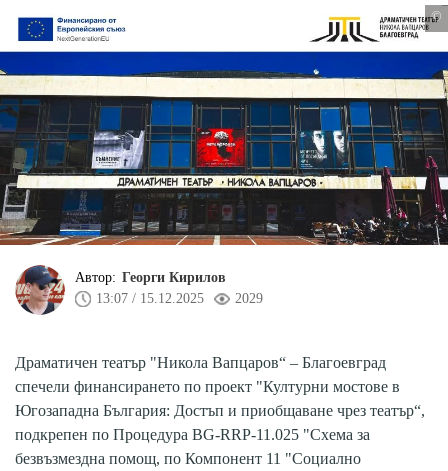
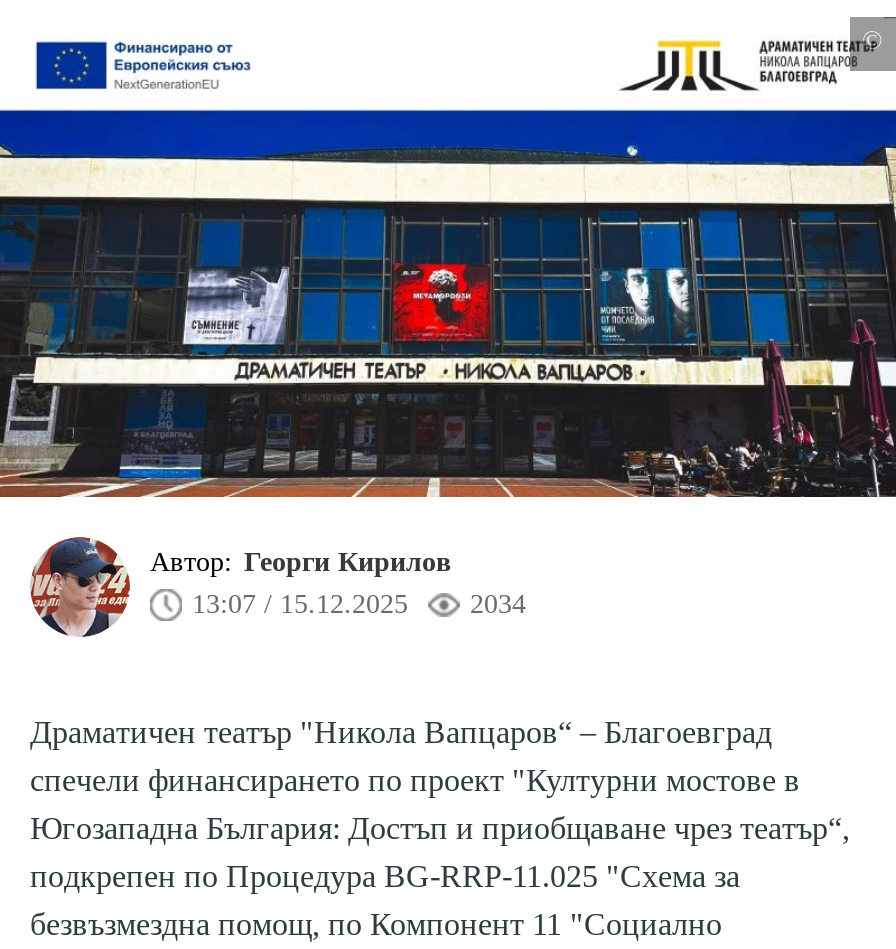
- 2029
+ 2034
